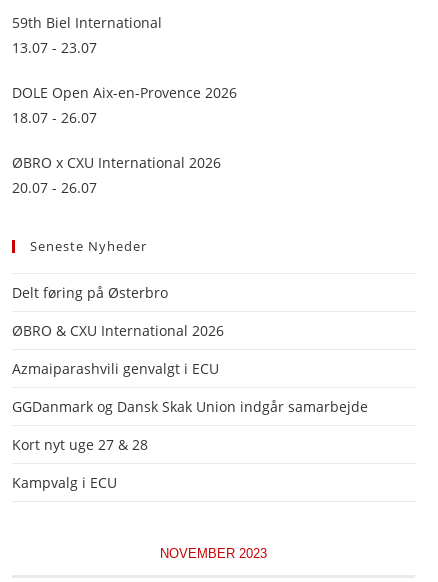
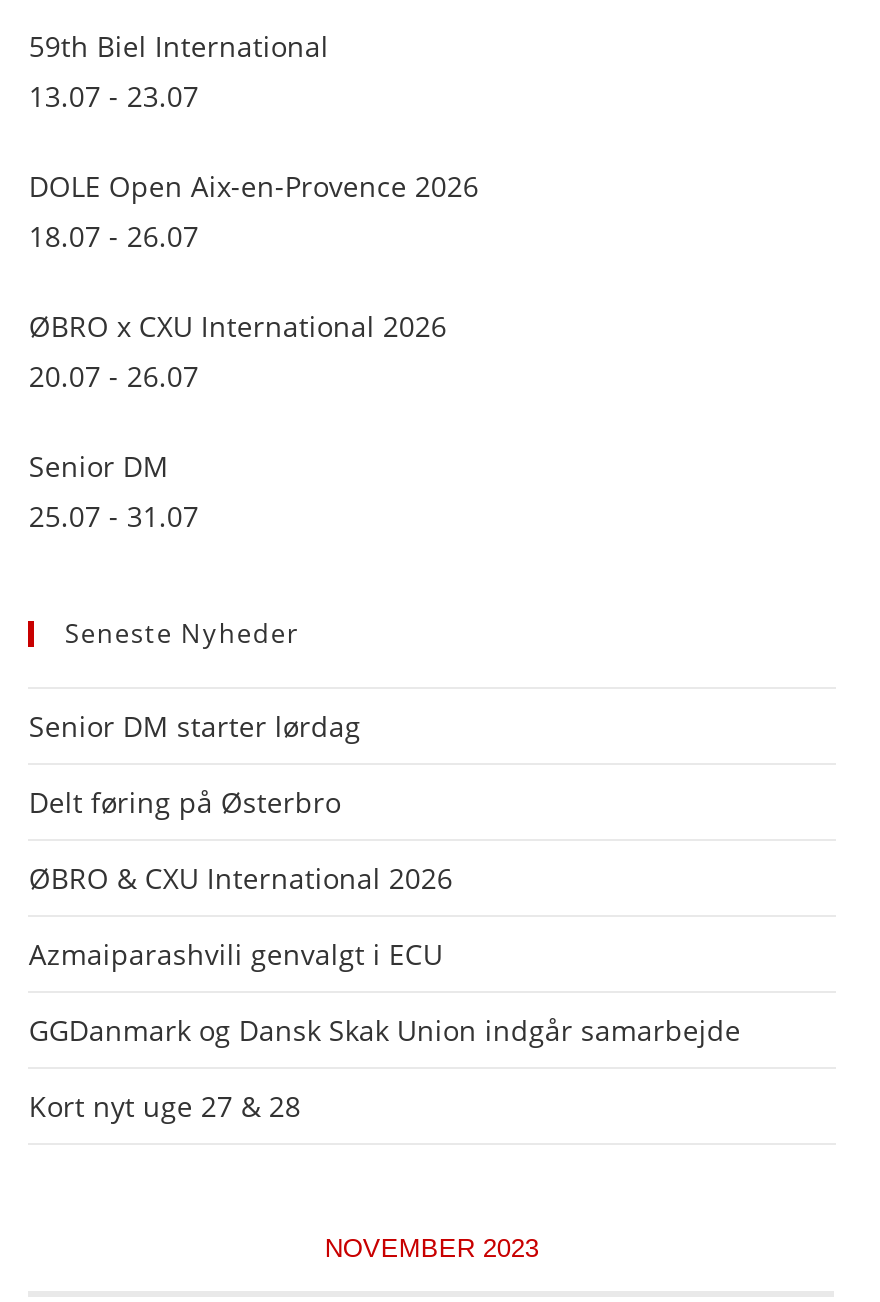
+ Senior DM
+ 25.07 - 31.07

+ Senior DM starter lørdag

moved down: Delt føring på Østerbro | ØBRO & CXU International 2026 | Azmaiparashvili genvalgt i ECU | GGDanmark og Dansk Skak Union indgår samarbejde | Kort nyt uge 27 & 28

- Kampvalg i ECU
